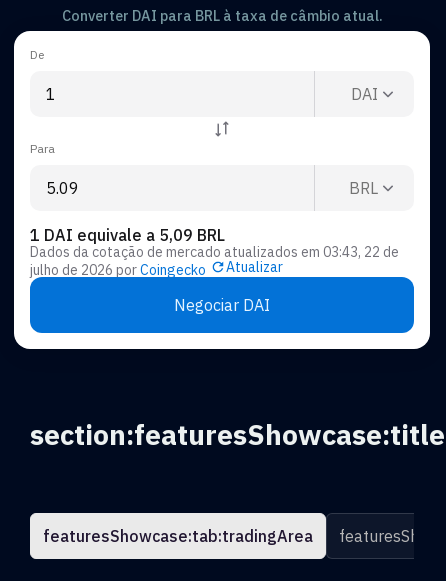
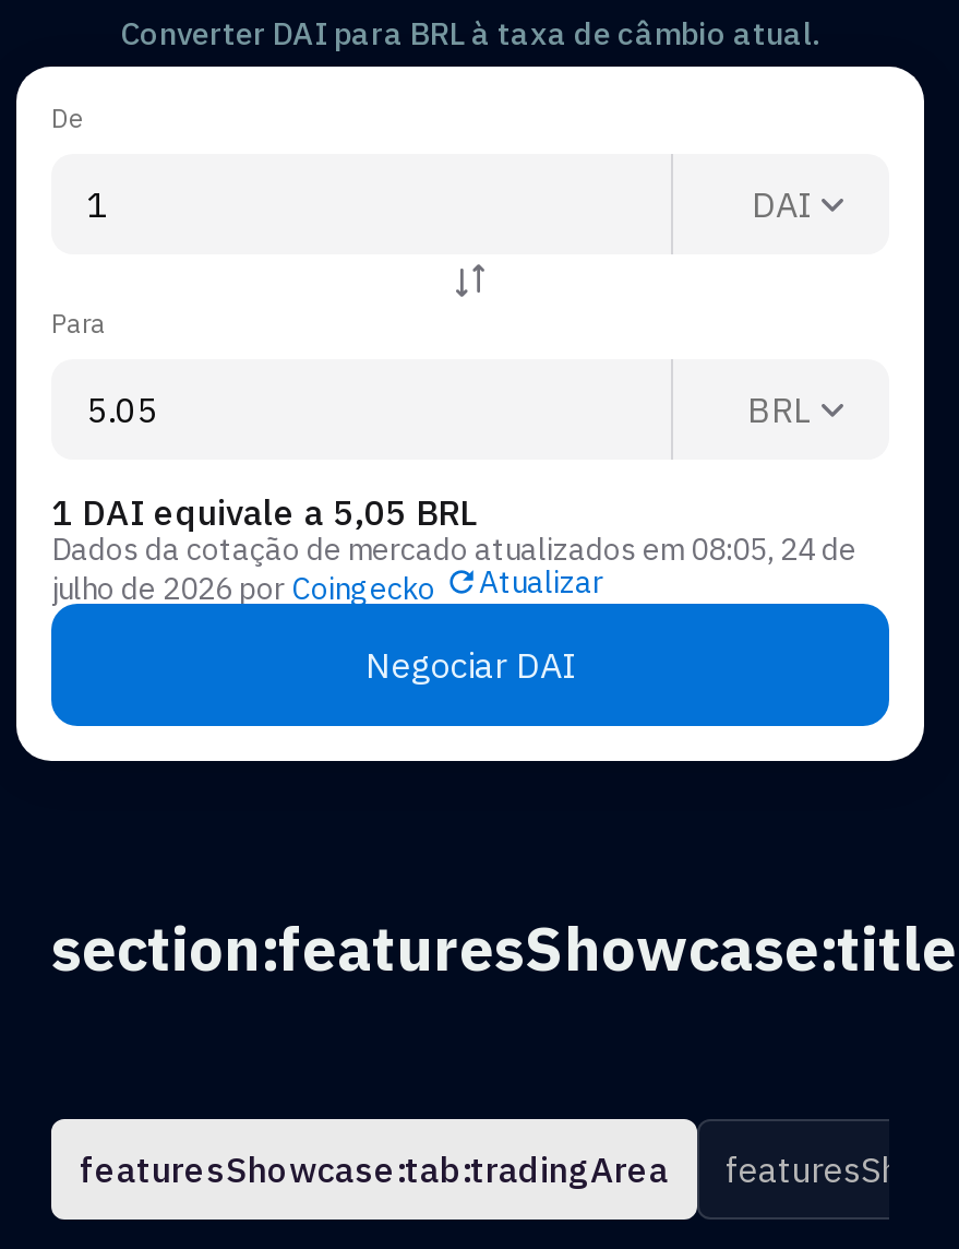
- 1 DAI equivale a 5,09 BRL
+ 1 DAI equivale a 5,05 BRL

- Dados da cotação de mercado atualizados em 03:43, 22 de
+ Dados da cotação de mercado atualizados em 08:05, 24 de
